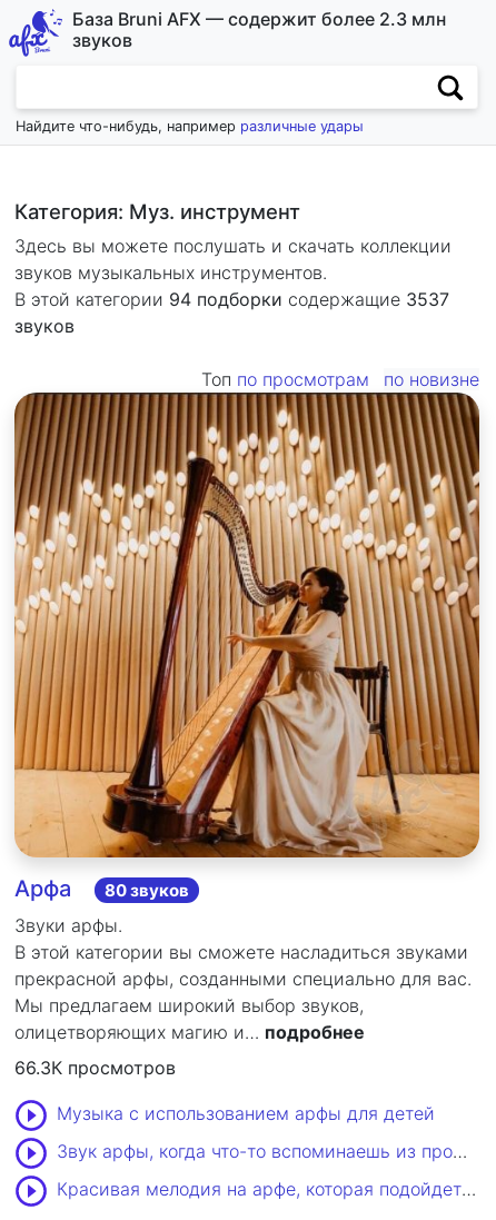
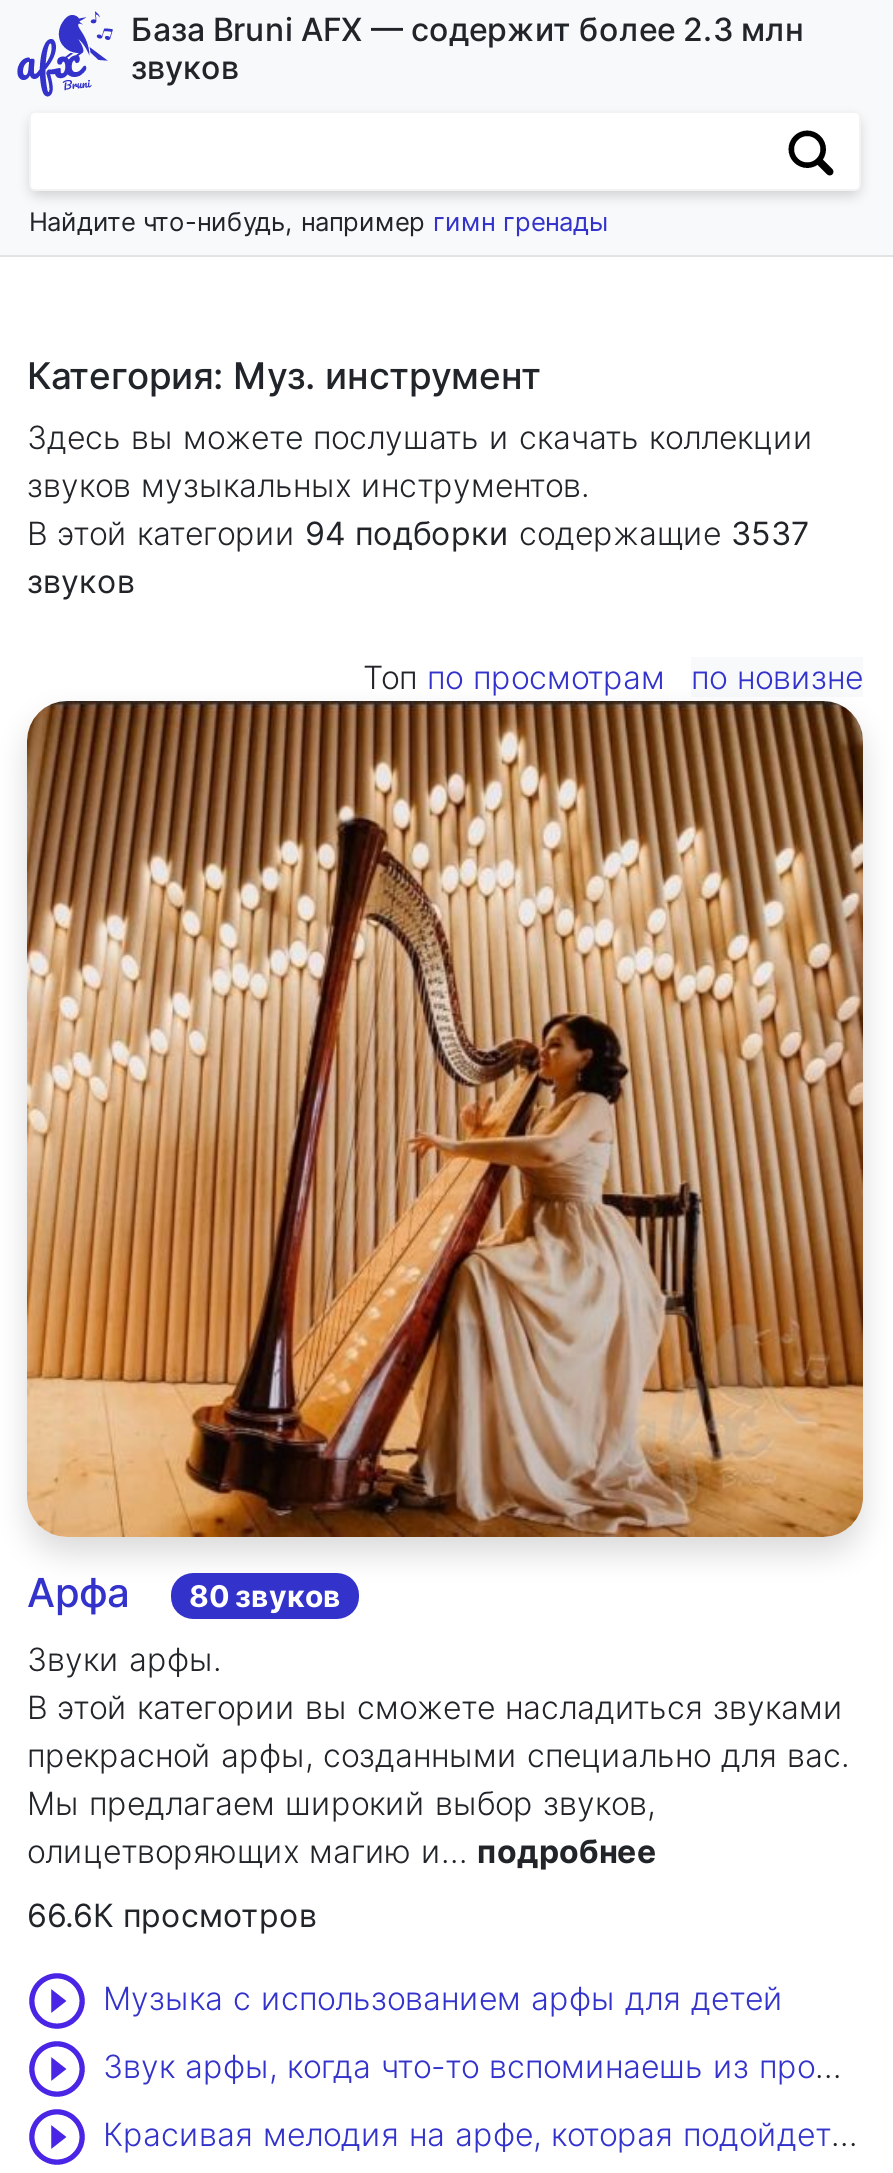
- Найдите что-нибудь, например различные удары
+ Найдите что-нибудь, например гимн гренады

- 66.3К просмотров
+ 66.6К просмотров
